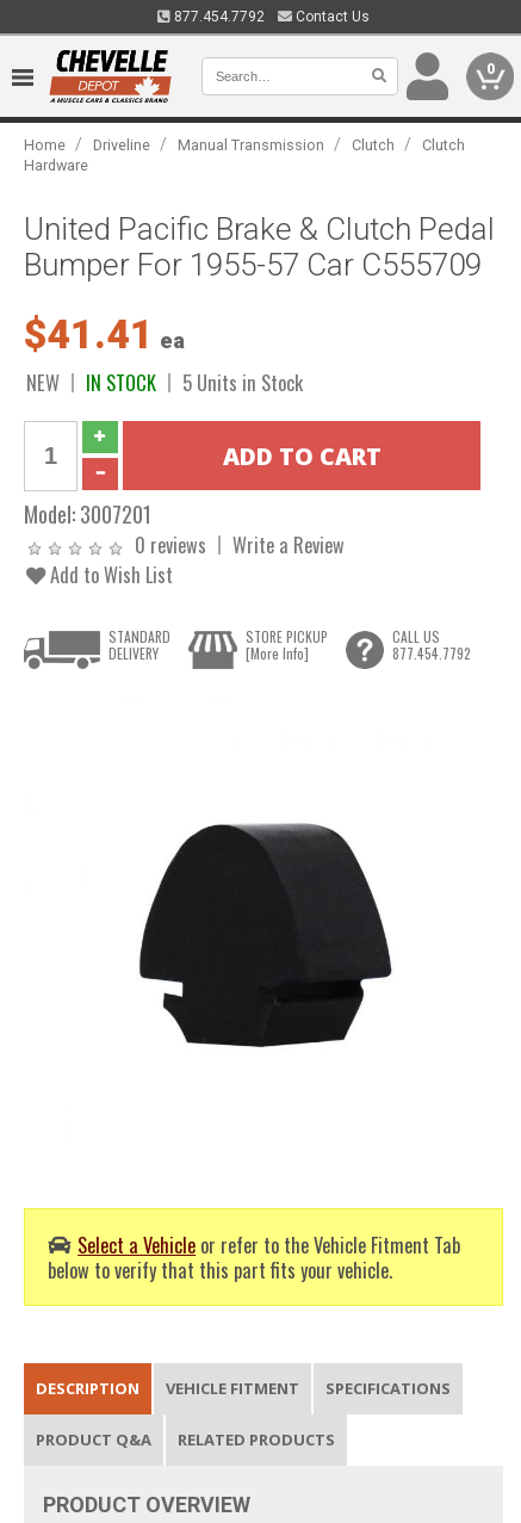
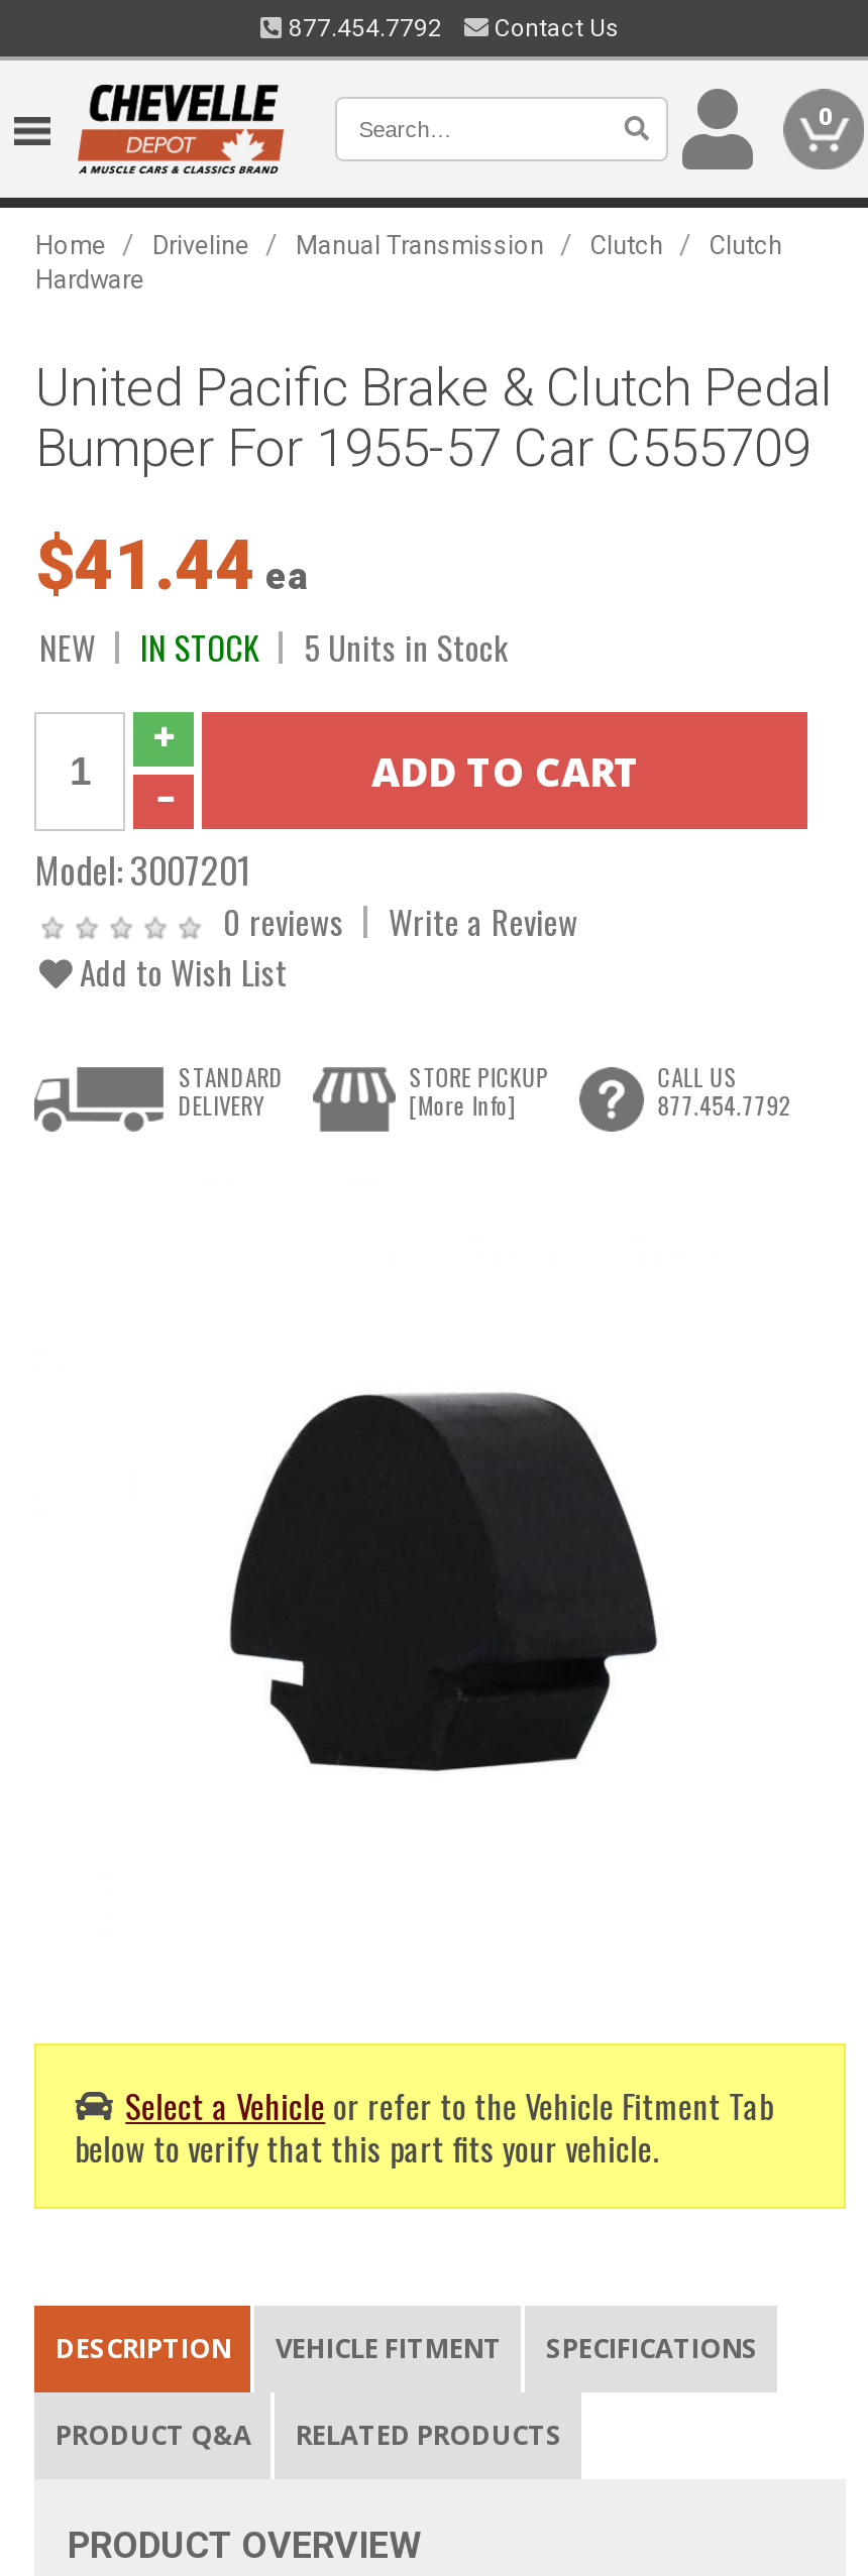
- $41.41 ea
+ $41.44 ea
